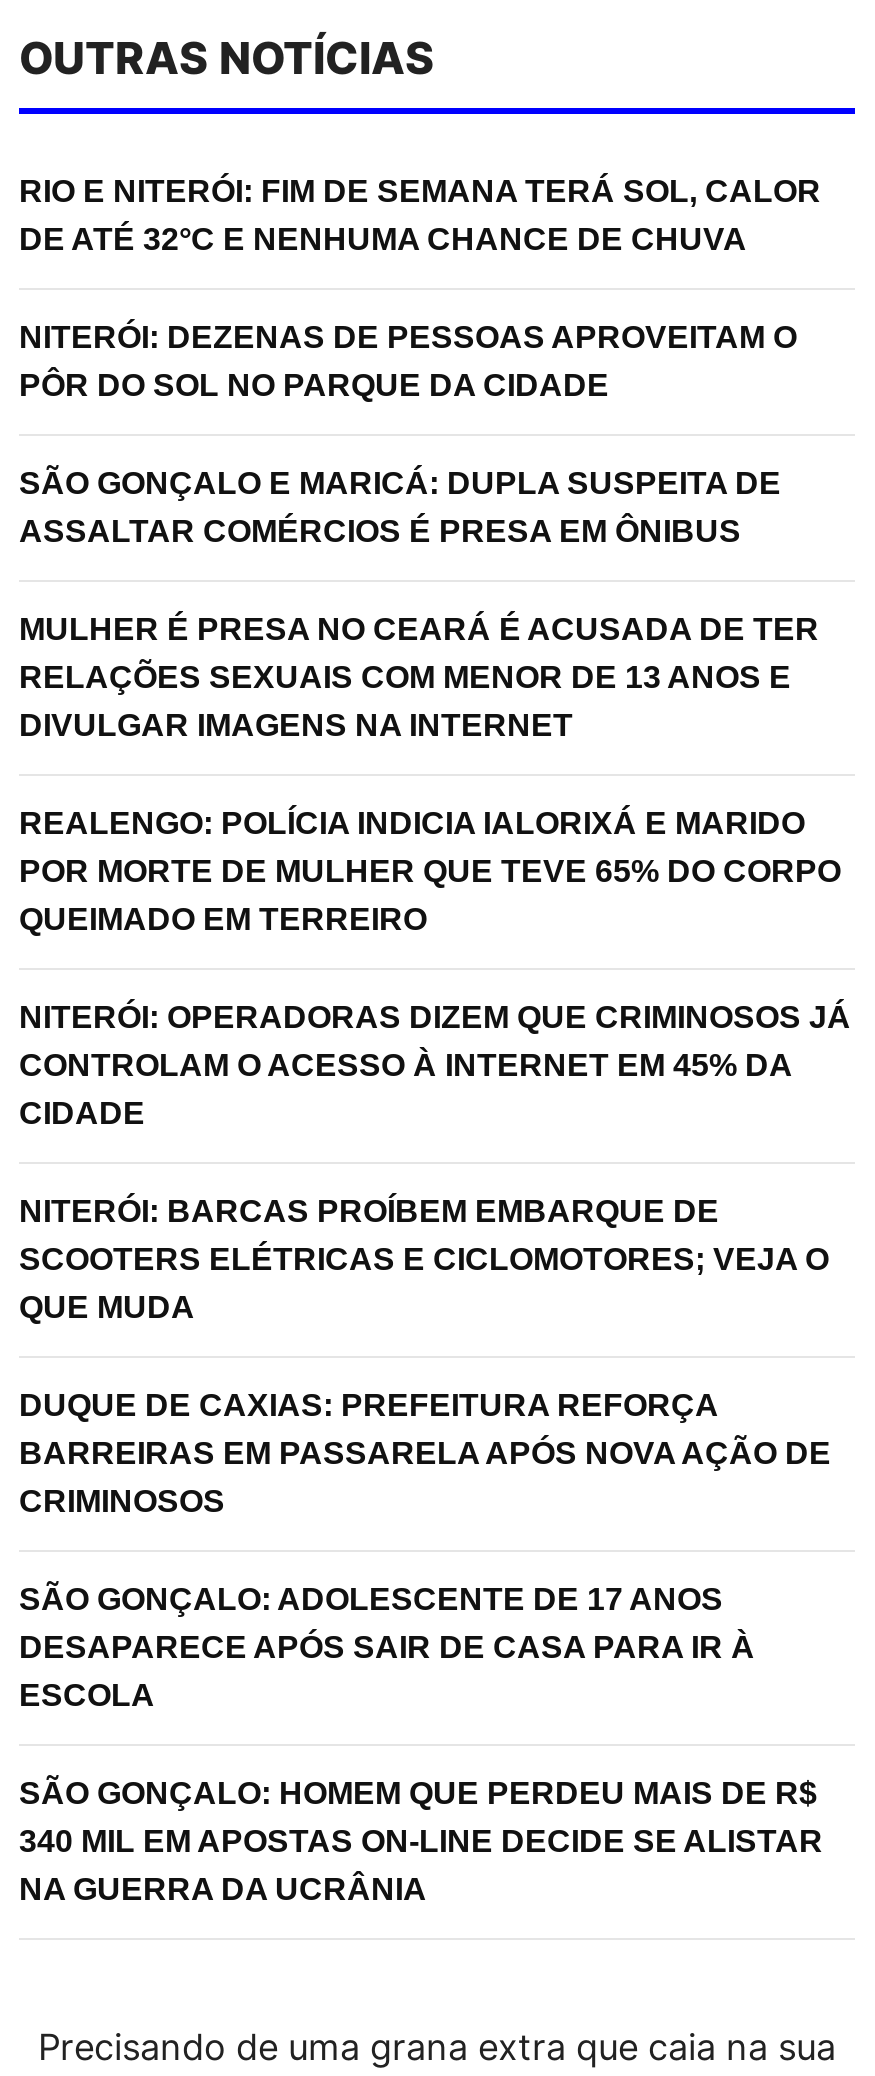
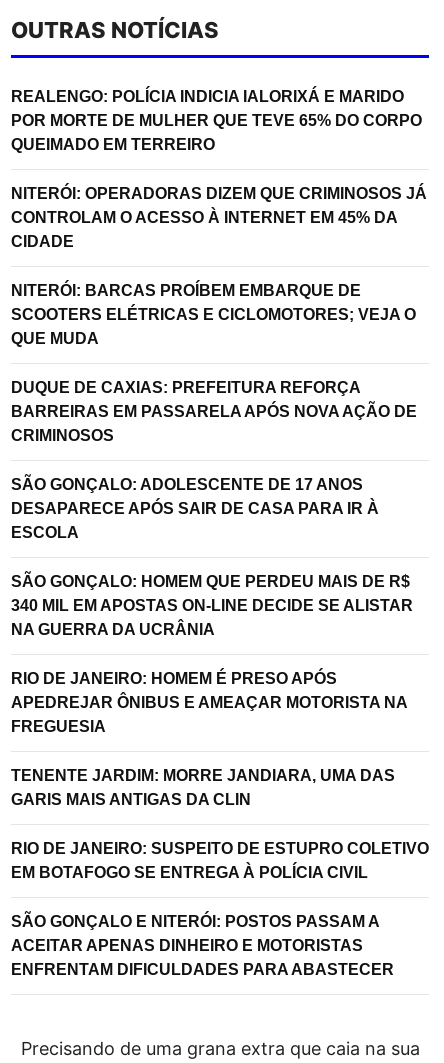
- RIO E NITERÓI: FIM DE SEMANA TERÁ SOL, CALOR
- DE ATÉ 32°C E NENHUMA CHANCE DE CHUVA
- NITERÓI: DEZENAS DE PESSOAS APROVEITAM O
- PÔR DO SOL NO PARQUE DA CIDADE
- SÃO GONÇALO E MARICÁ: DUPLA SUSPEITA DE
- ASSALTAR COMÉRCIOS É PRESA EM ÔNIBUS
- MULHER É PRESA NO CEARÁ É ACUSADA DE TER
- RELAÇÕES SEXUAIS COM MENOR DE 13 ANOS E
- DIVULGAR IMAGENS NA INTERNET

moved up: REALENGO: POLÍCIA INDICIA IALORIXÁ E MARIDO | POR MORTE DE MULHER QUE TEVE 65% DO CORPO | QUEIMADO EM TERREIRO | ... | 340 MIL EM APOSTAS ON-LINE DECIDE SE ALISTAR | NA GUERRA DA UCRÂNIA

+ RIO DE JANEIRO: HOMEM É PRESO APÓS
+ APEDREJAR ÔNIBUS E AMEAÇAR MOTORISTA NA
+ FREGUESIA
+ TENENTE JARDIM: MORRE JANDIARA, UMA DAS
+ GARIS MAIS ANTIGAS DA CLIN
+ RIO DE JANEIRO: SUSPEITO DE ESTUPRO COLETIVO
+ EM BOTAFOGO SE ENTREGA À POLÍCIA CIVIL
+ SÃO GONÇALO E NITERÓI: POSTOS PASSAM A
+ ACEITAR APENAS DINHEIRO E MOTORISTAS
+ ENFRENTAM DIFICULDADES PARA ABASTECER
